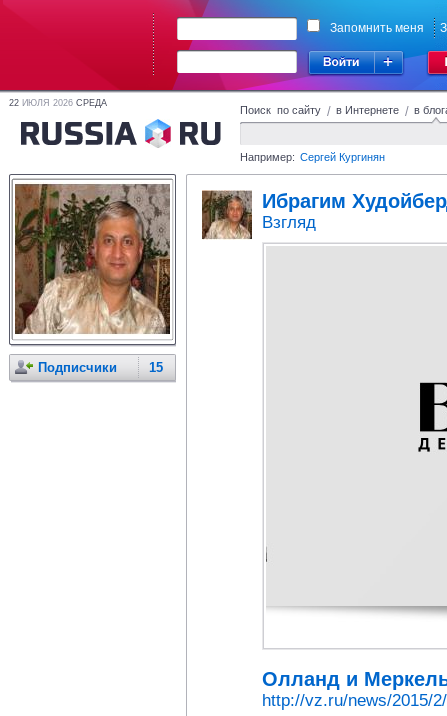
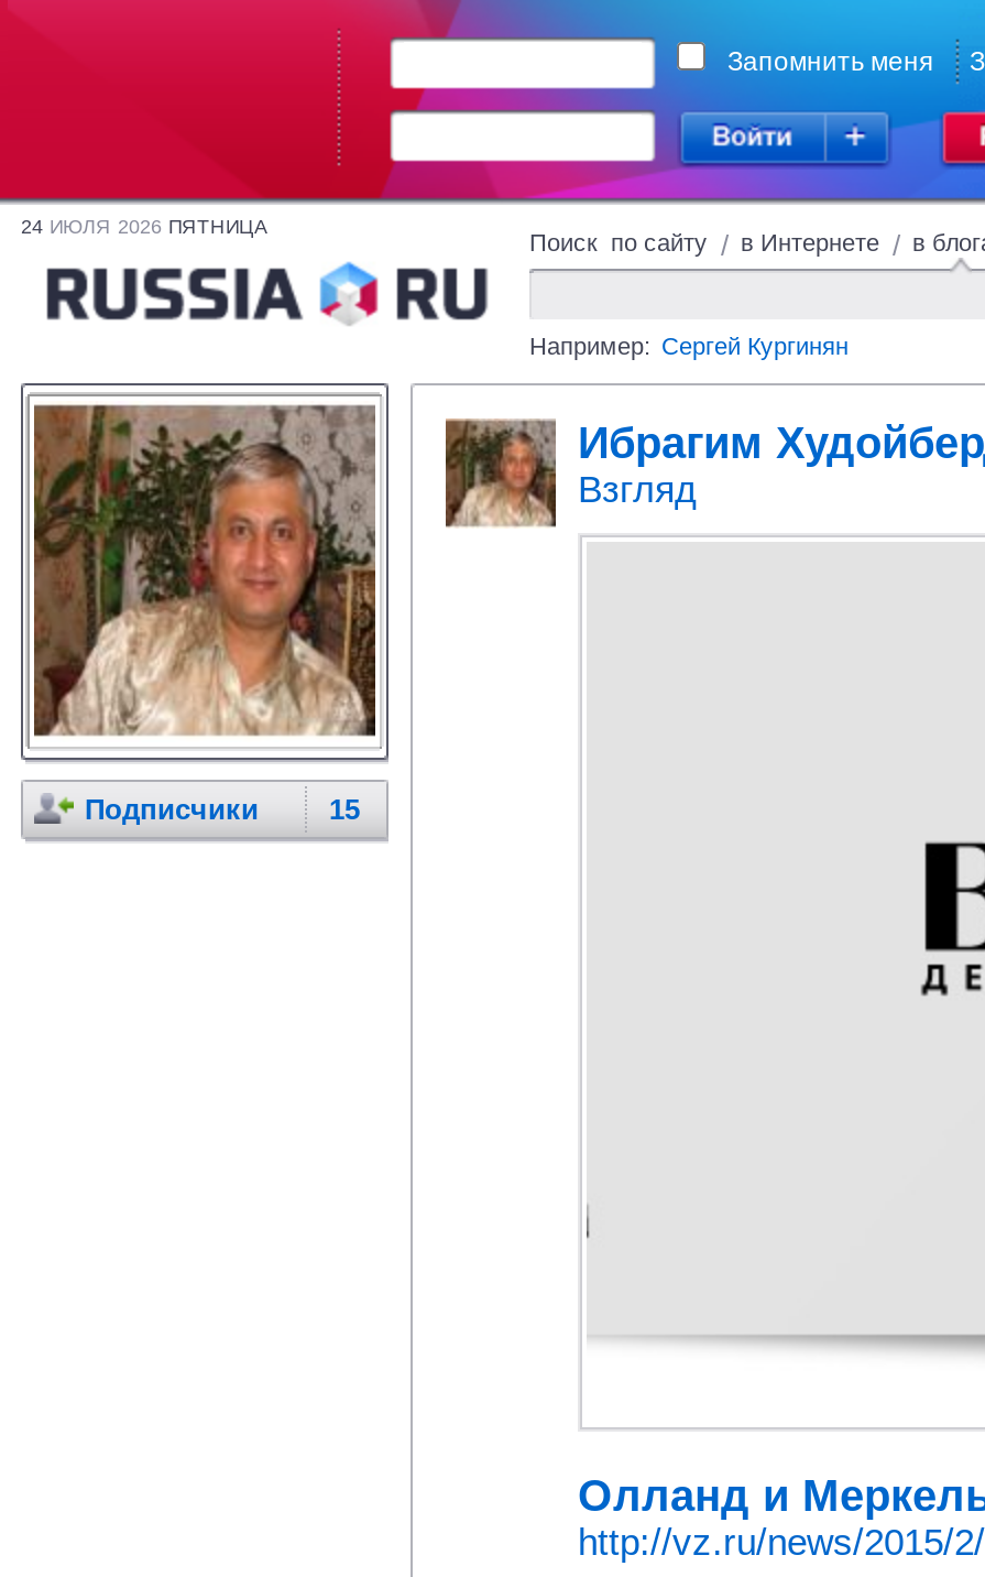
- 22 ИЮЛЯ 2026 СРЕДА
+ 24 ИЮЛЯ 2026 ПЯТНИЦА
